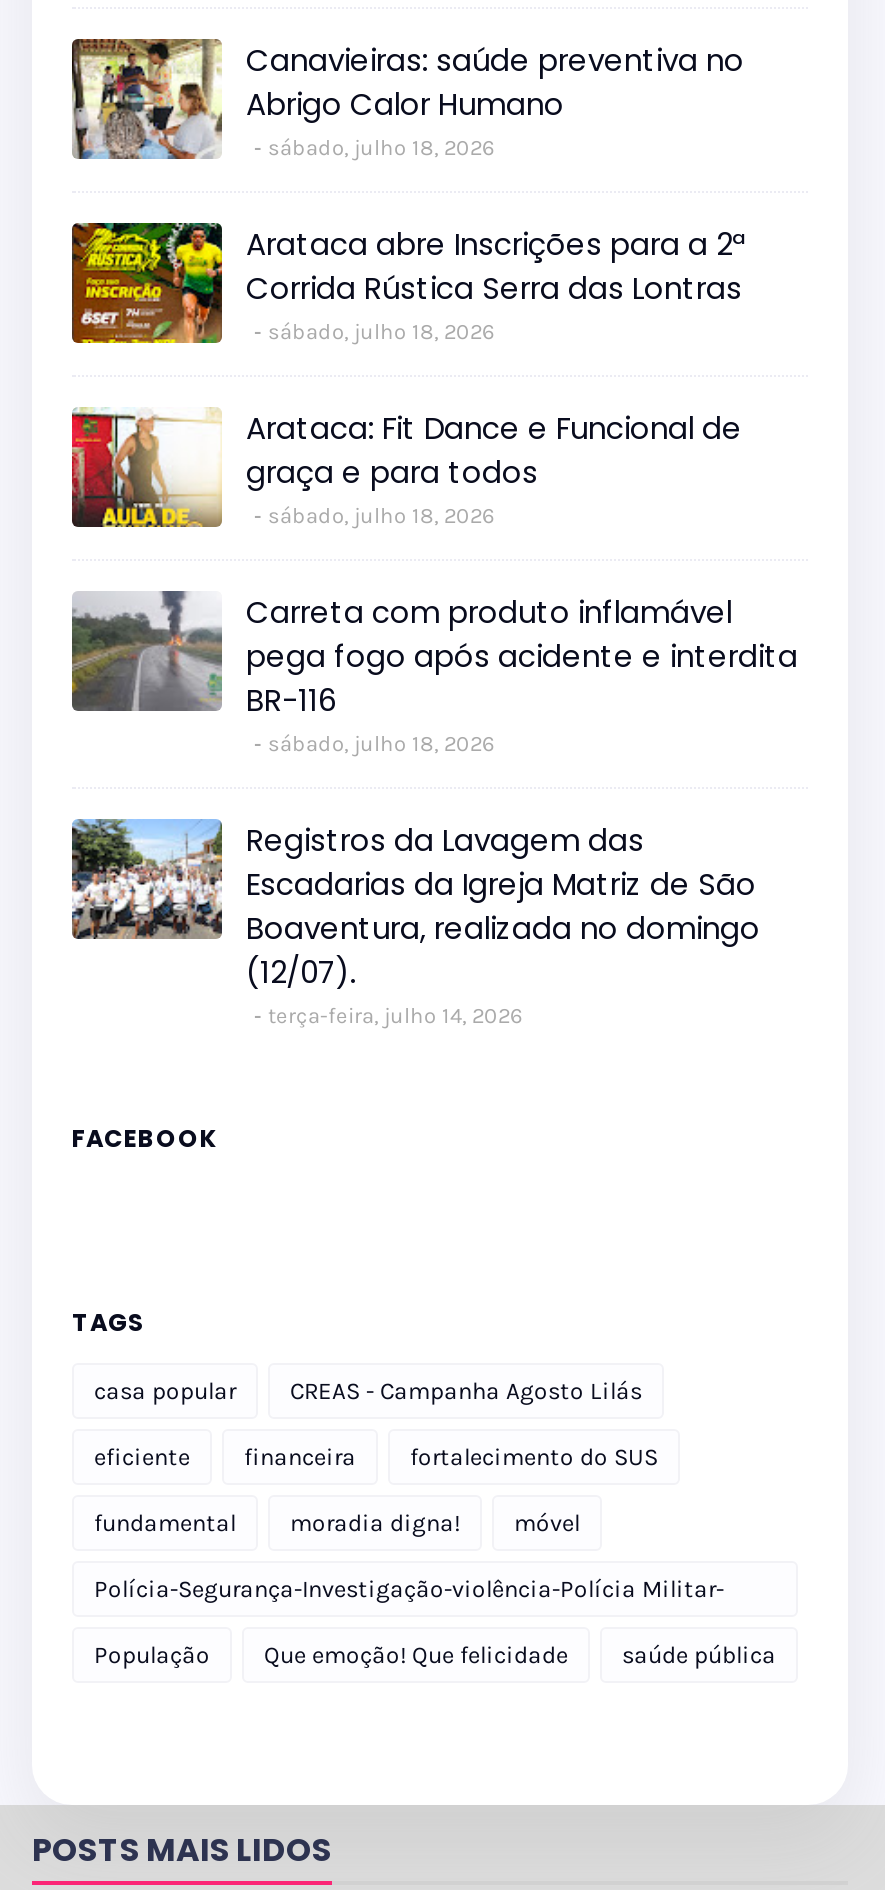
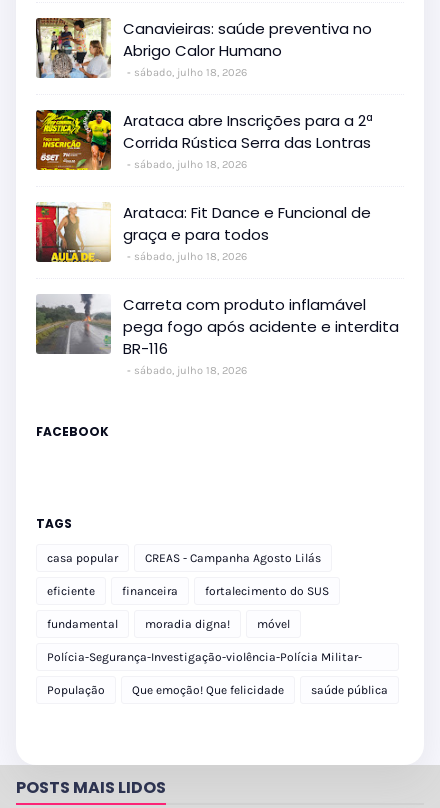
- [image]
- Registros da Lavagem das
- Escadarias da Igreja Matriz de São
- Boaventura, realizada no domingo
- (12/07).
- terça-feira, julho 14, 2026
